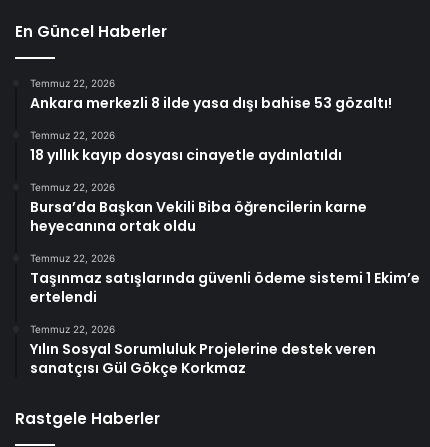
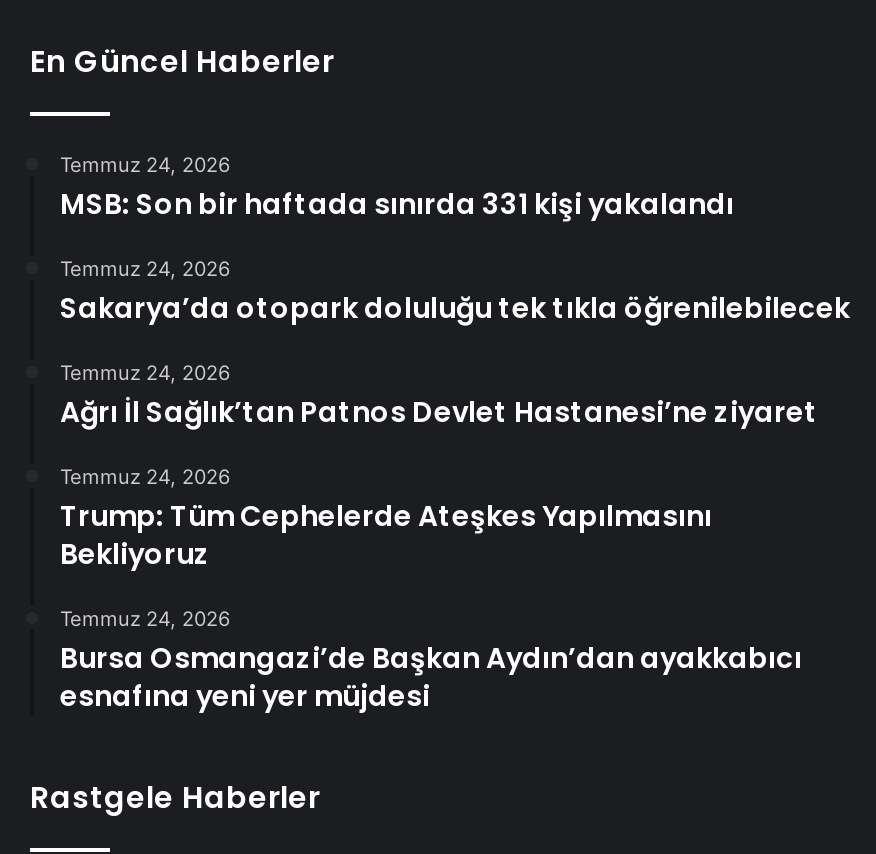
- Temmuz 22, 2026
- Ankara merkezli 8 ilde yasa dışı bahise 53 gözaltı!
+ Temmuz 24, 2026
+ MSB: Son bir haftada sınırda 331 kişi yakalandı

- Temmuz 22, 2026
- 18 yıllık kayıp dosyası cinayetle aydınlatıldı
+ Temmuz 24, 2026
+ Sakarya’da otopark doluluğu tek tıkla öğrenilebilecek

- Temmuz 22, 2026
- Bursa’da Başkan Vekili Biba öğrencilerin karne
- heyecanına ortak oldu
+ Temmuz 24, 2026
+ Ağrı İl Sağlık’tan Patnos Devlet Hastanesi’ne ziyaret

- Temmuz 22, 2026
- Taşınmaz satışlarında güvenli ödeme sistemi 1 Ekim’e
- ertelendi
+ Temmuz 24, 2026
+ Trump: Tüm Cephelerde Ateşkes Yapılmasını
+ Bekliyoruz

- Temmuz 22, 2026
- Yılın Sosyal Sorumluluk Projelerine destek veren
- sanatçısı Gül Gökçe Korkmaz
+ Temmuz 24, 2026
+ Bursa Osmangazi’de Başkan Aydın’dan ayakkabıcı
+ esnafına yeni yer müjdesi
